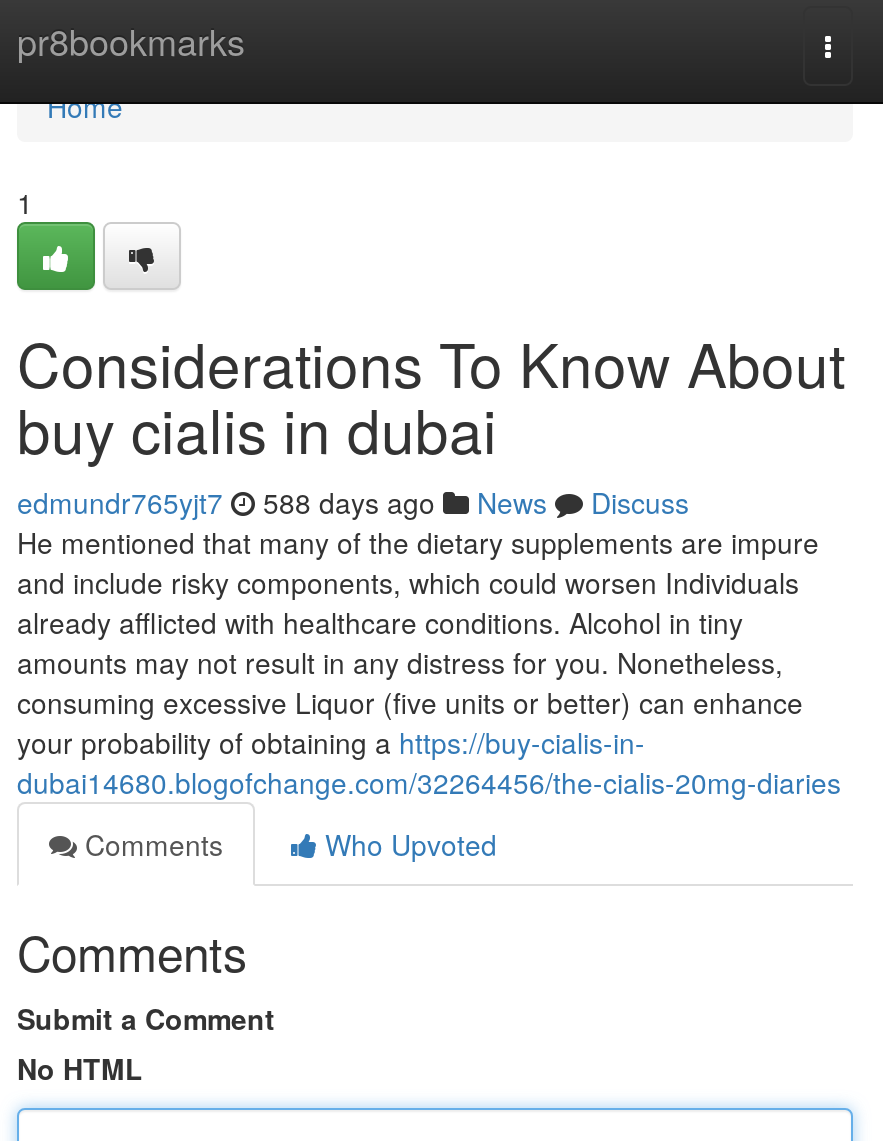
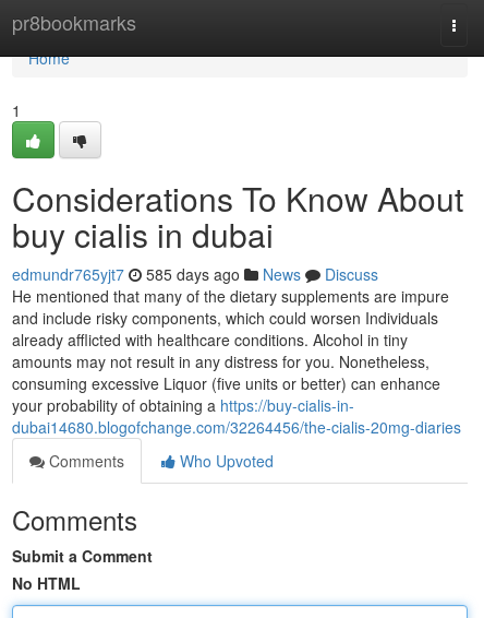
- edmundr765yjt7 588 days ago News Discuss
+ edmundr765yjt7 585 days ago News Discuss
